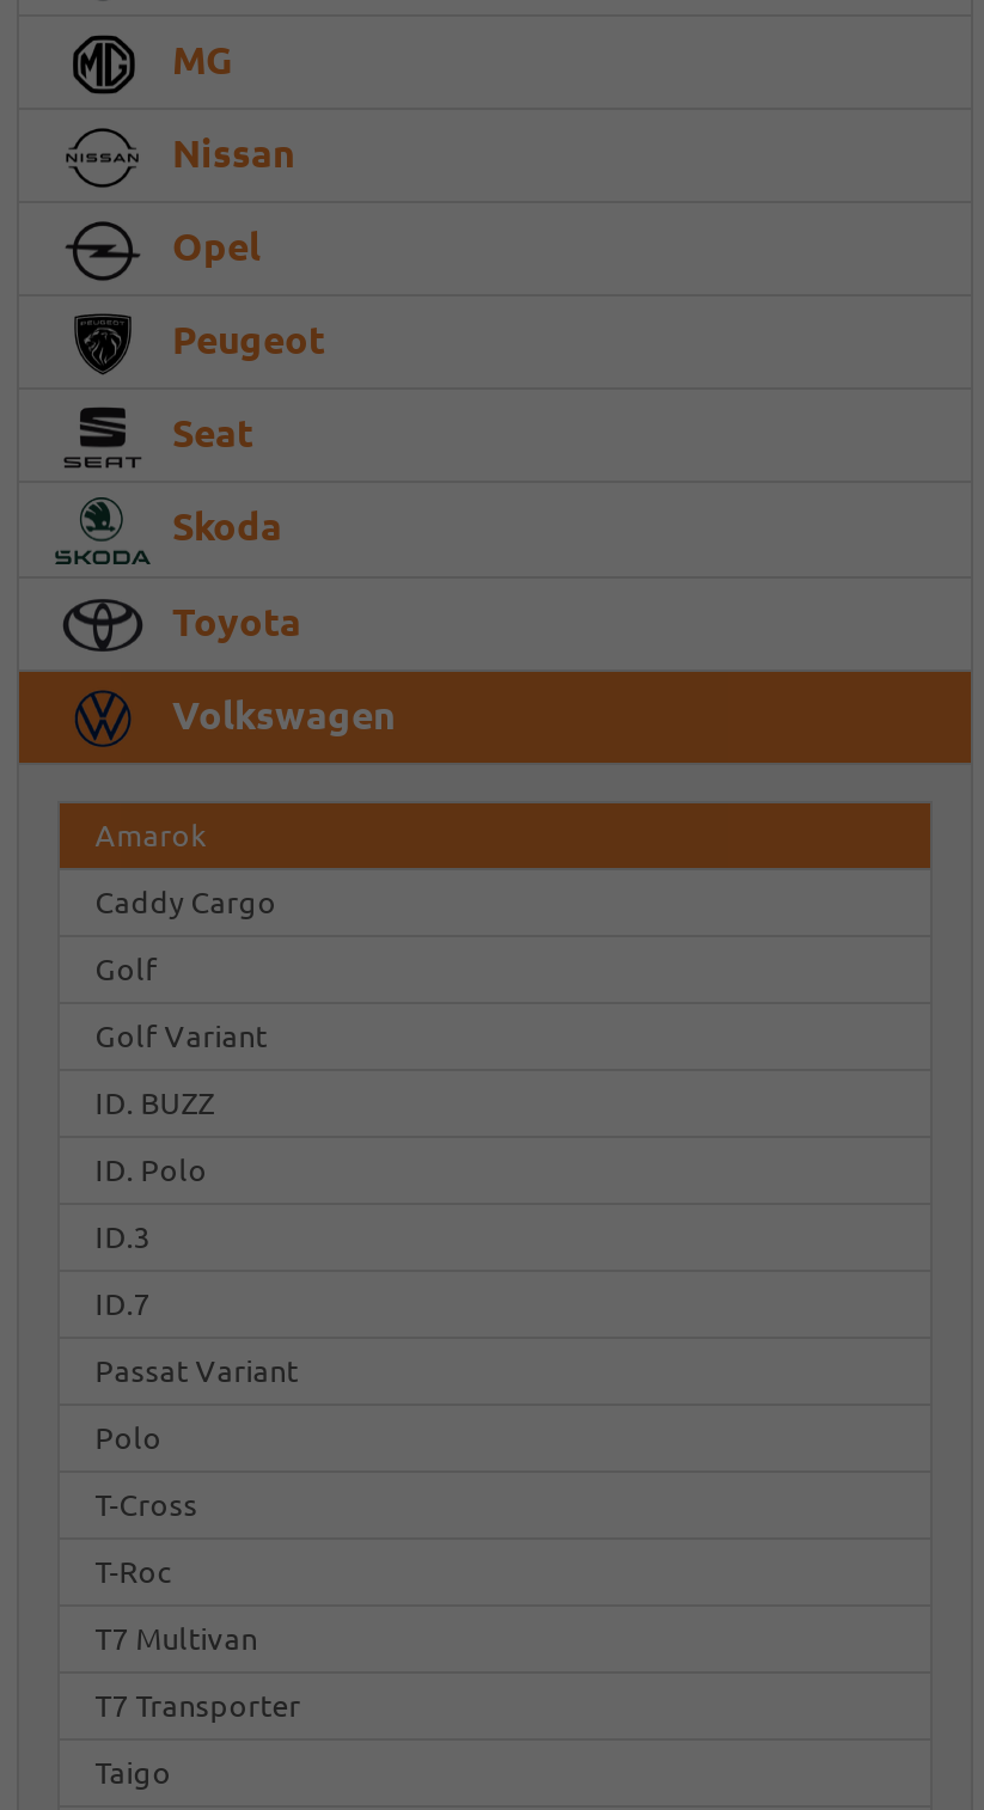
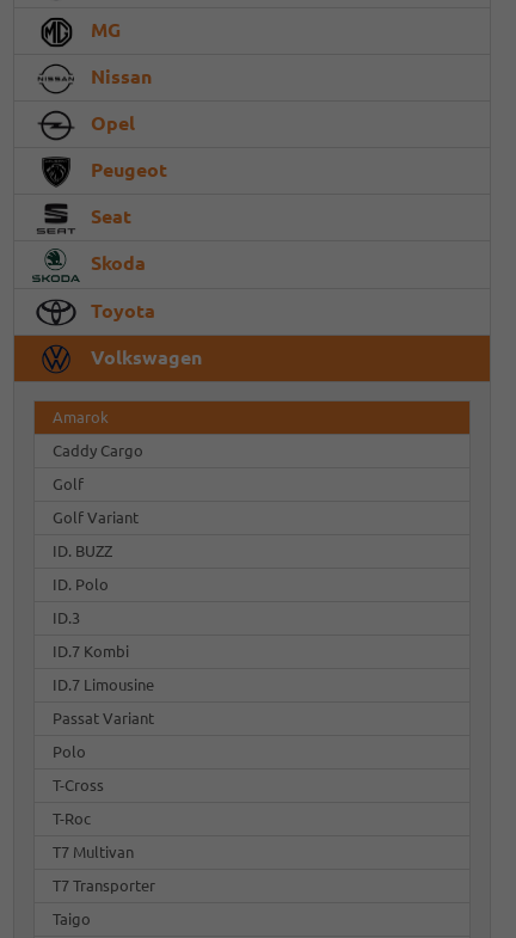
- ID.7
+ ID.7 Kombi
+ ID.7 Limousine
